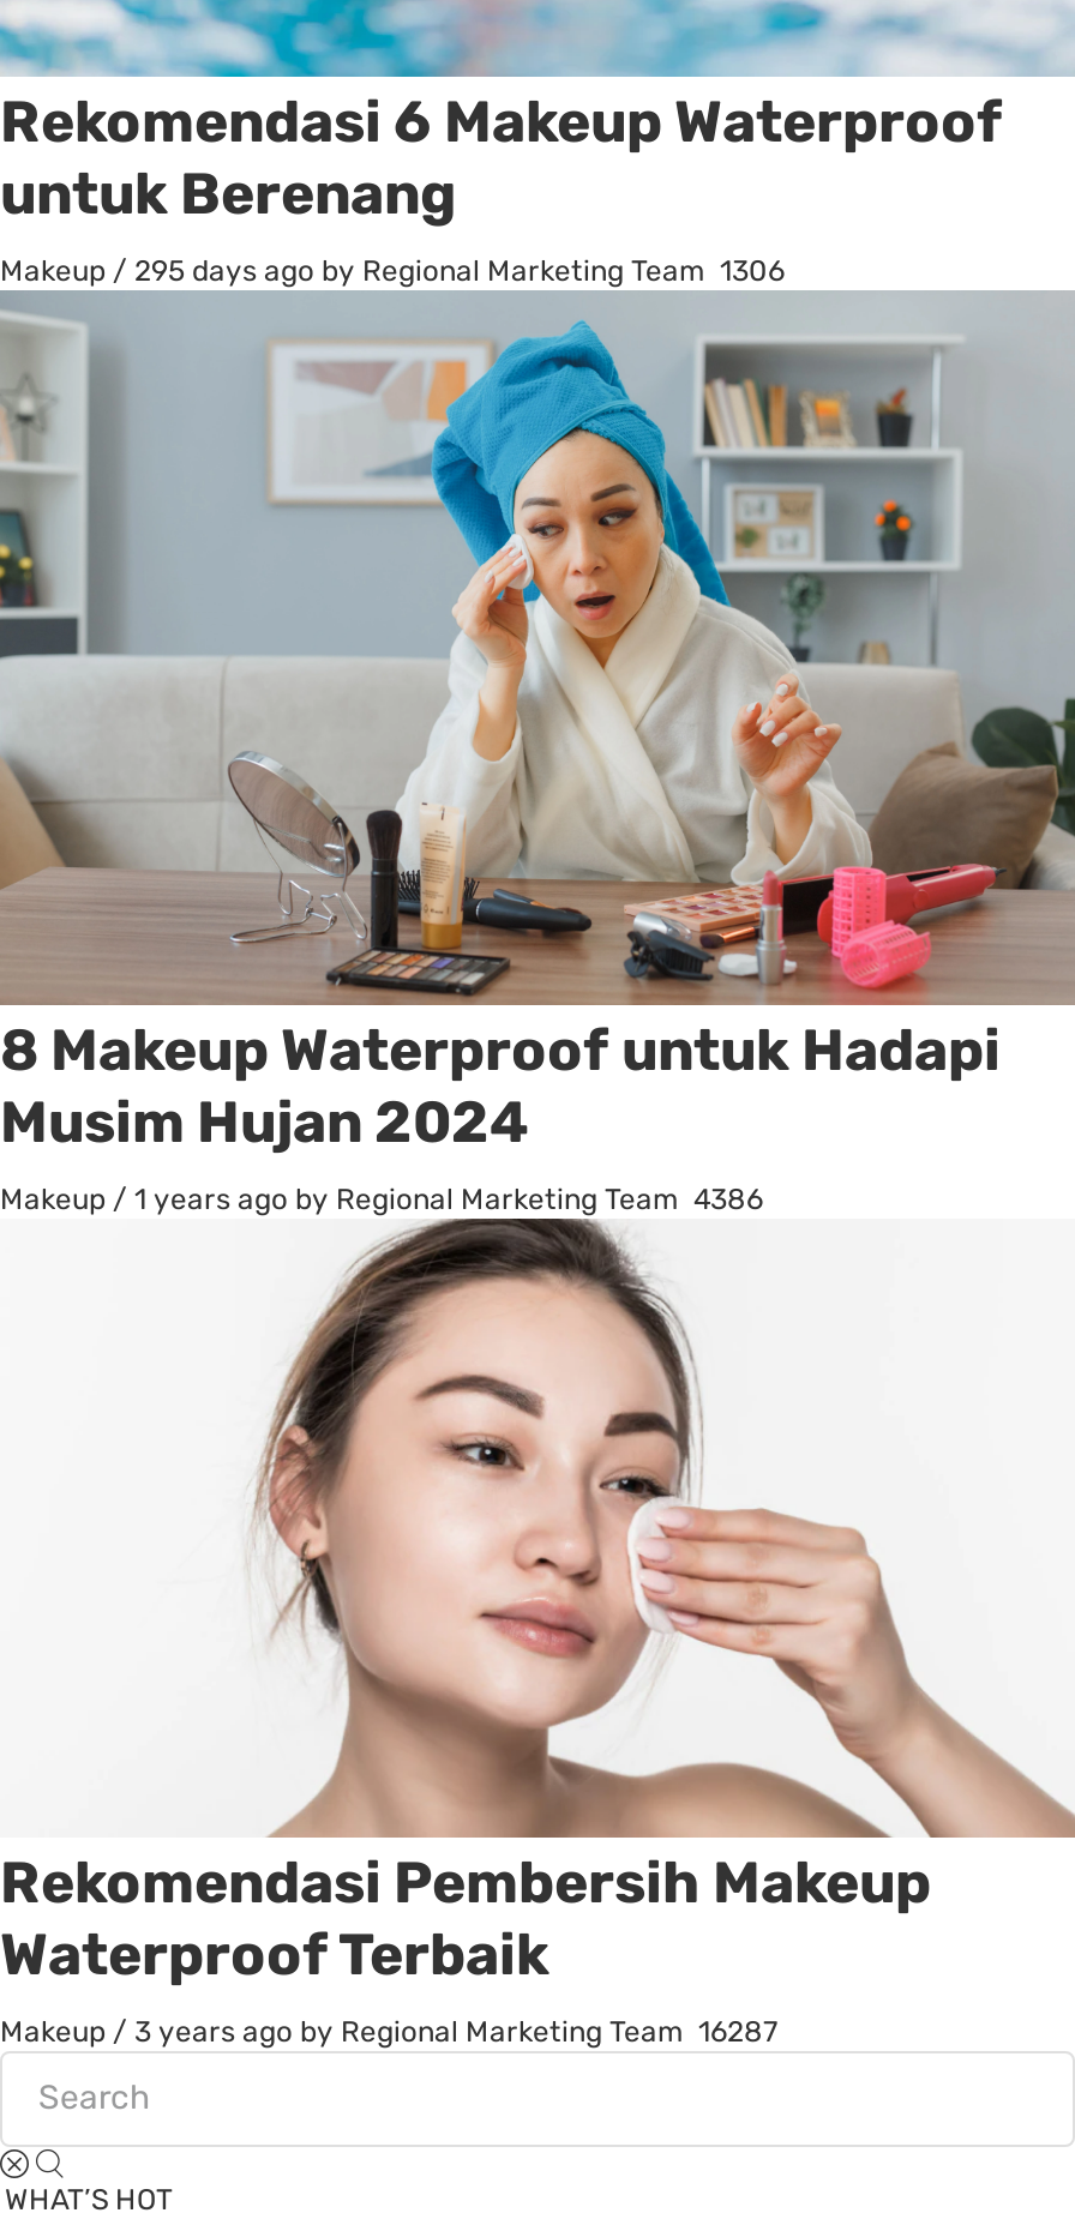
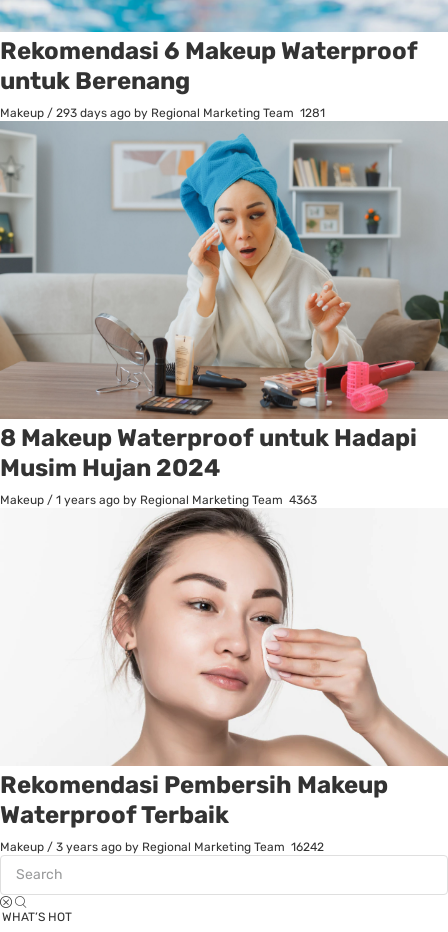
- Makeup / 295 days ago by Regional Marketing Team 1306
+ Makeup / 293 days ago by Regional Marketing Team 1281

- Makeup / 1 years ago by Regional Marketing Team 4386
+ Makeup / 1 years ago by Regional Marketing Team 4363

- Makeup / 3 years ago by Regional Marketing Team 16287
+ Makeup / 3 years ago by Regional Marketing Team 16242
